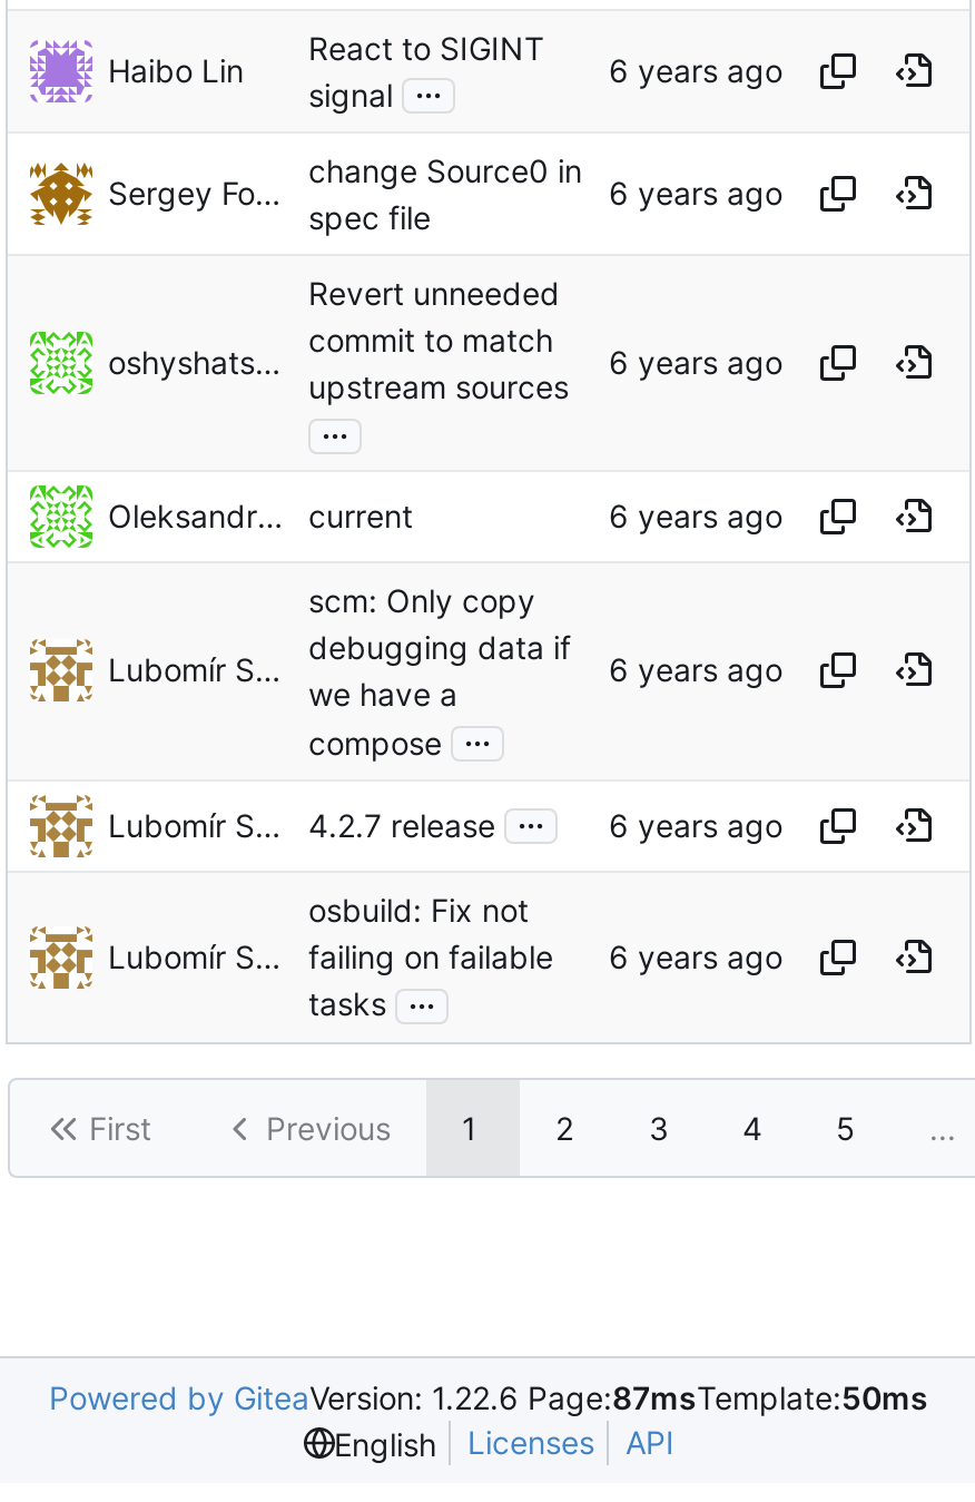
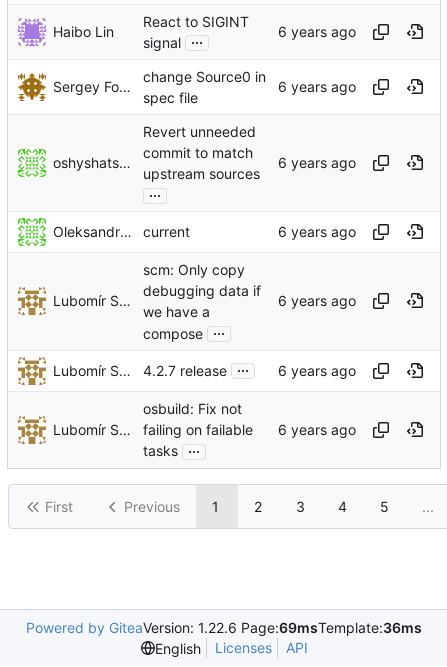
- Powered by GiteaVersion: 1.22.6 Page:87msTemplate:50ms
+ Powered by GiteaVersion: 1.22.6 Page:69msTemplate:36ms
